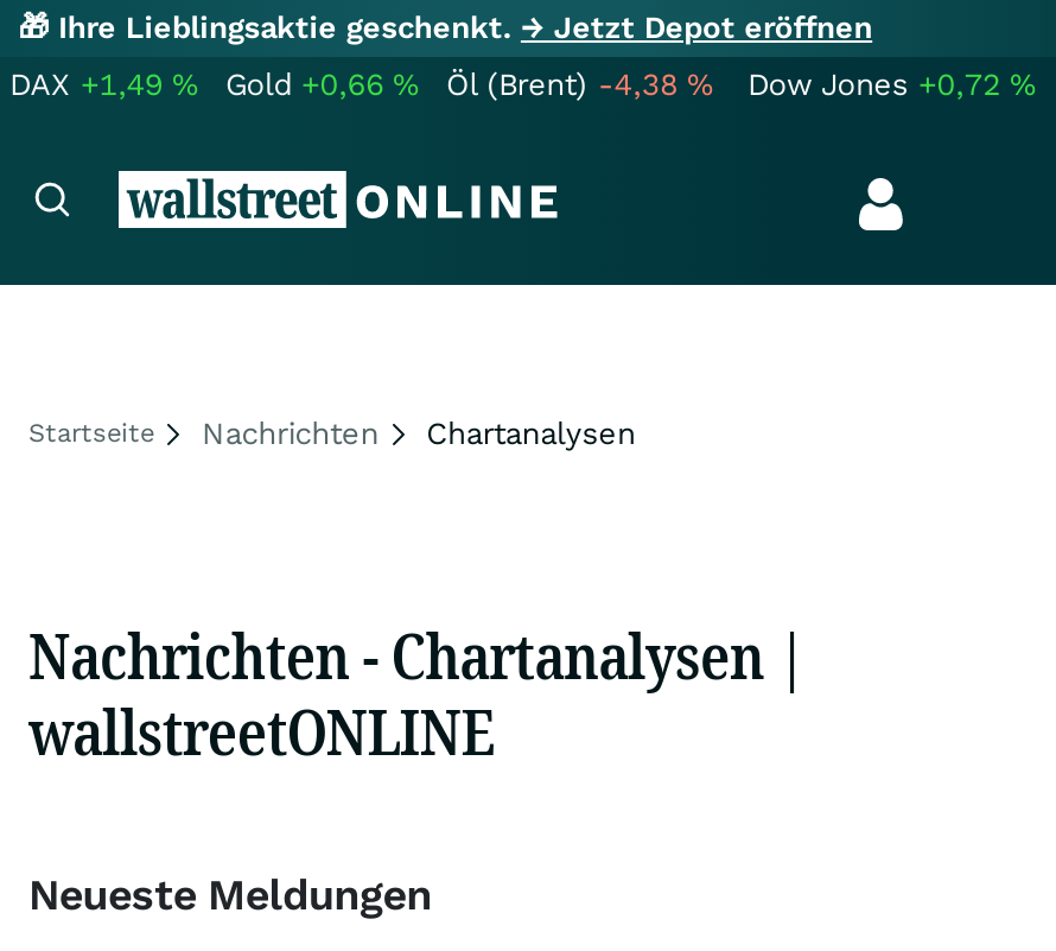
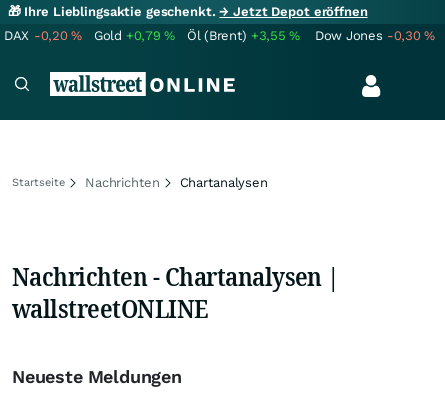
- DAX +1,49%
+ DAX -0,20%

- Gold +0,66%
+ Gold +0,79%

- Öl (Brent) -4,38%
+ Öl (Brent) +3,55%

- Dow Jones +0,72%
+ Dow Jones -0,30%
